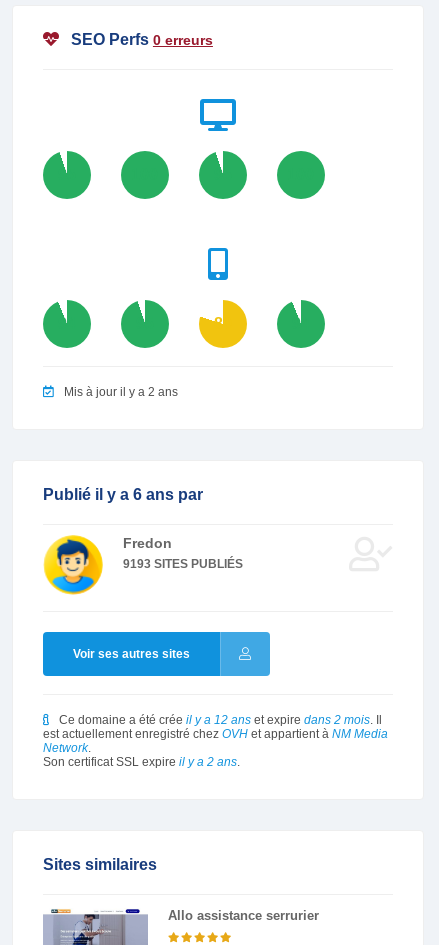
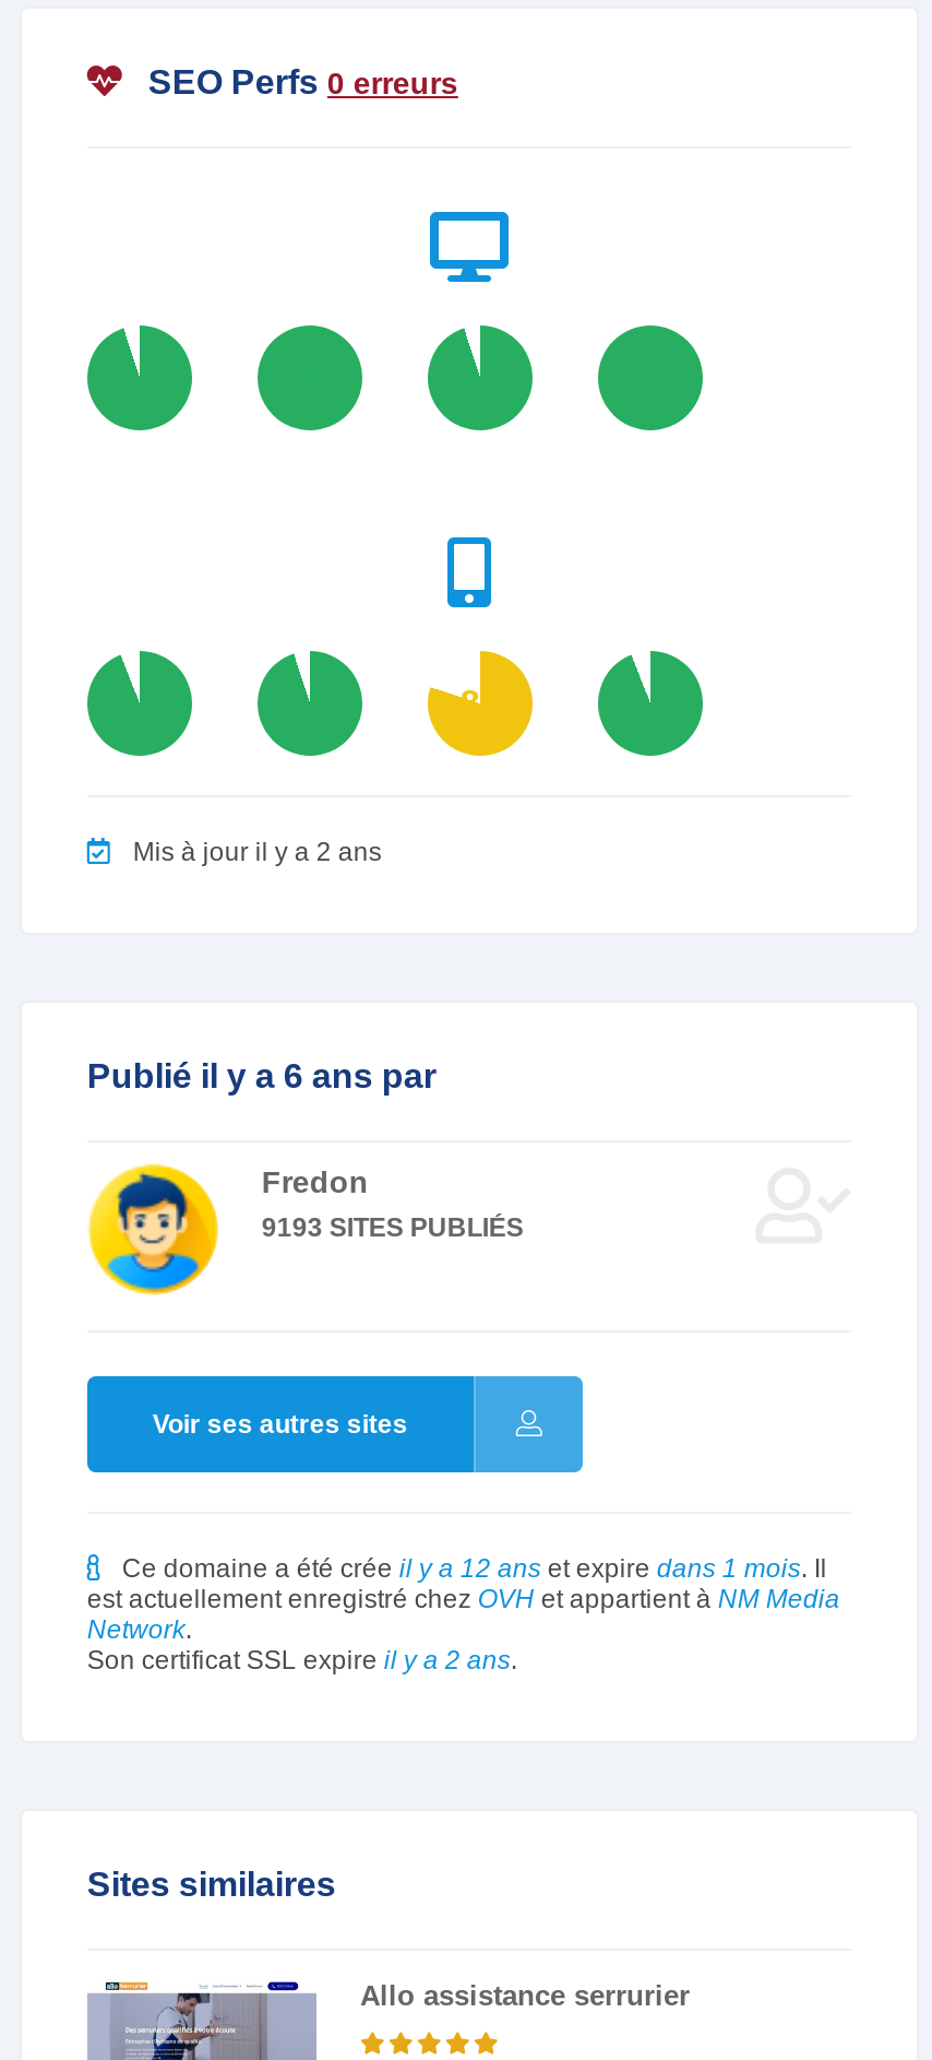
- Ce domaine a été crée il y a 12 ans et expire dans 2 mois. Il
+ Ce domaine a été crée il y a 12 ans et expire dans 1 mois. Il
